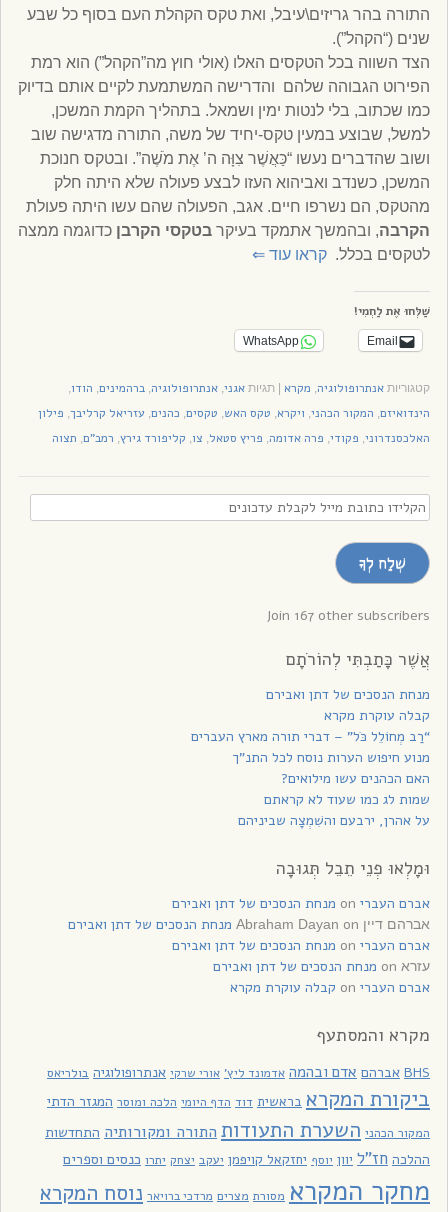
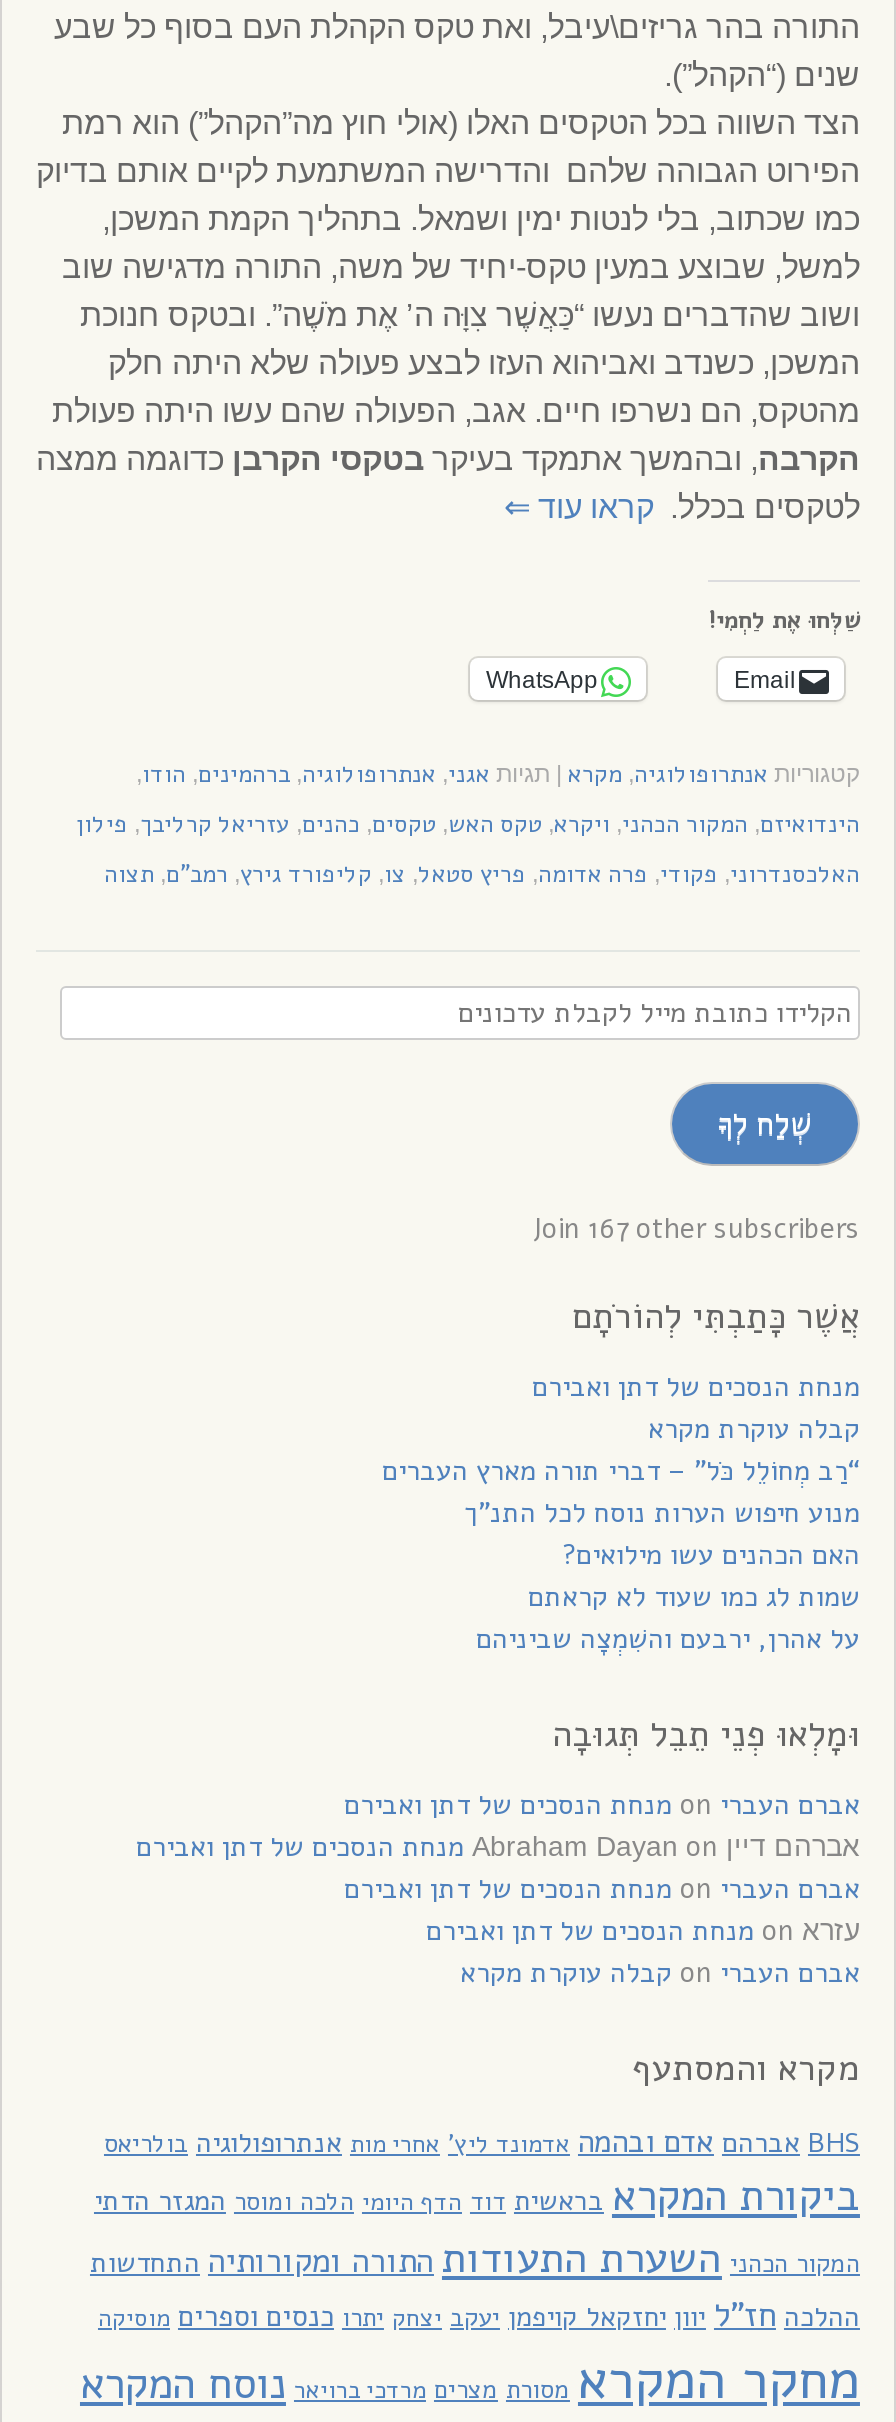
- BHS אברהם אדם ובהמה אדמונד ליץ' אורי שרקי אנתרופולוגיה בולריאס
+ BHS אברהם אדם ובהמה אדמונד ליץ' אחרי מות אנתרופולוגיה בולריאס

- ההלכה חז"ל יוון יוסף יחזקאל קויפמן יעקב יצחק יתרו כנסים וספרים
+ ההלכה חז"ל יוון יחזקאל קויפמן יעקב יצחק יתרו כנסים וספרים מוסיקה
